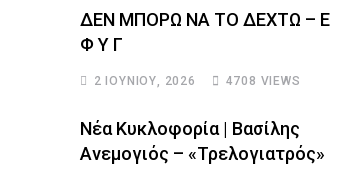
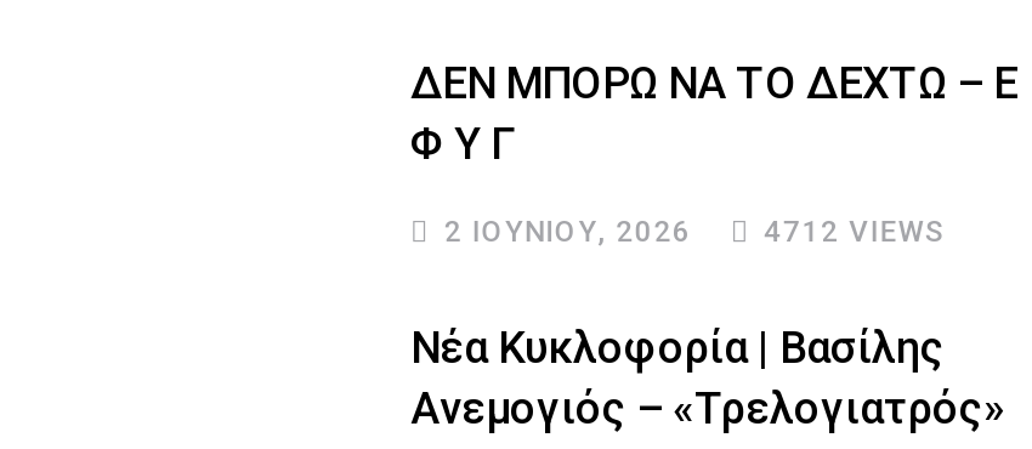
- 4708 VIEWS
+ 4712 VIEWS
